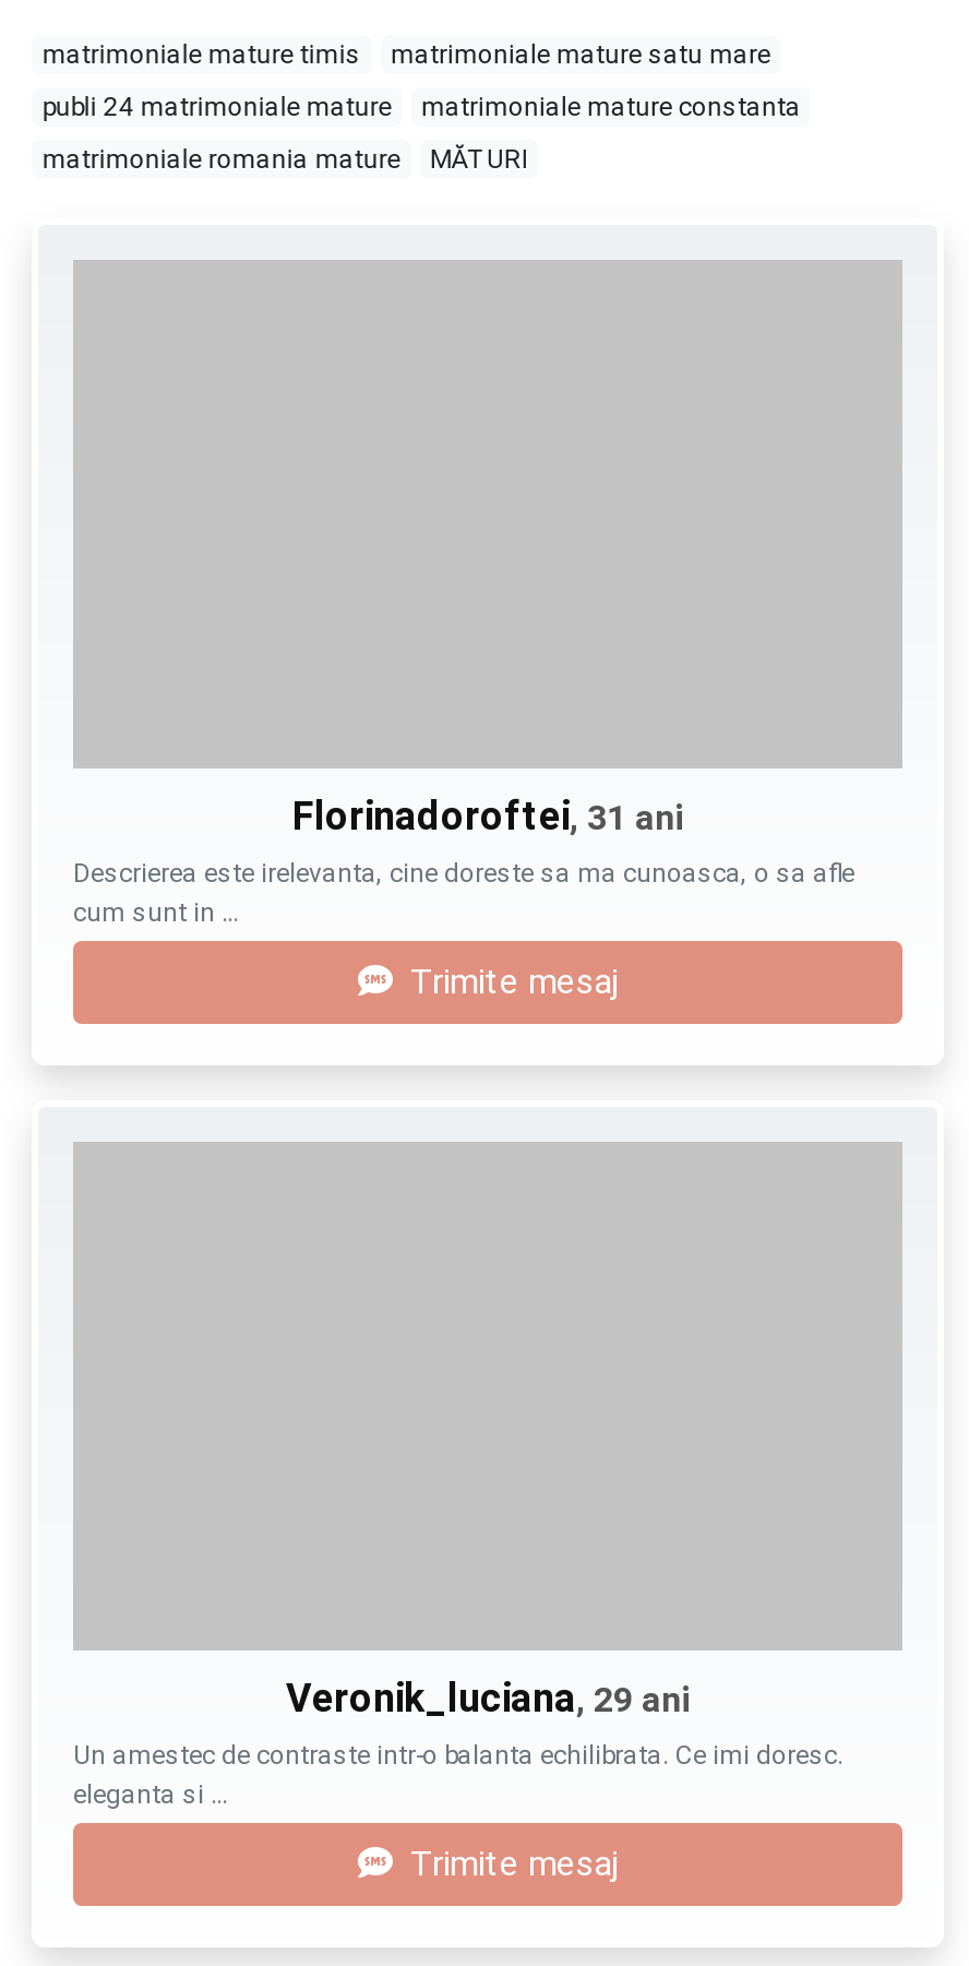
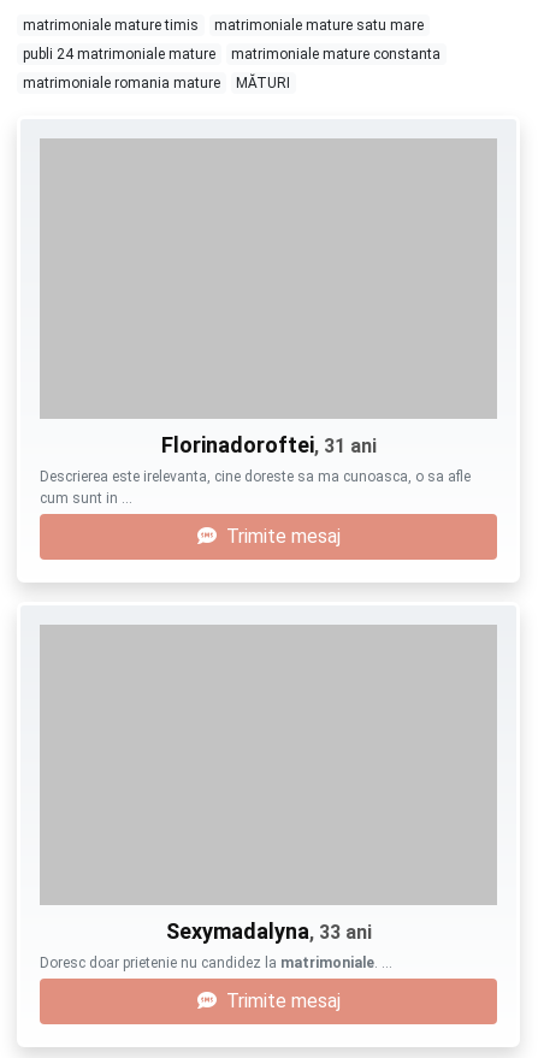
- Veronik_luciana, 29 ani
- Un amestec de contraste intr-o balanta echilibrata. Ce imi doresc.
- eleganta si …
+ Sexymadalyna, 33 ani
+ Doresc doar prietenie nu candidez la matrimoniale. …
